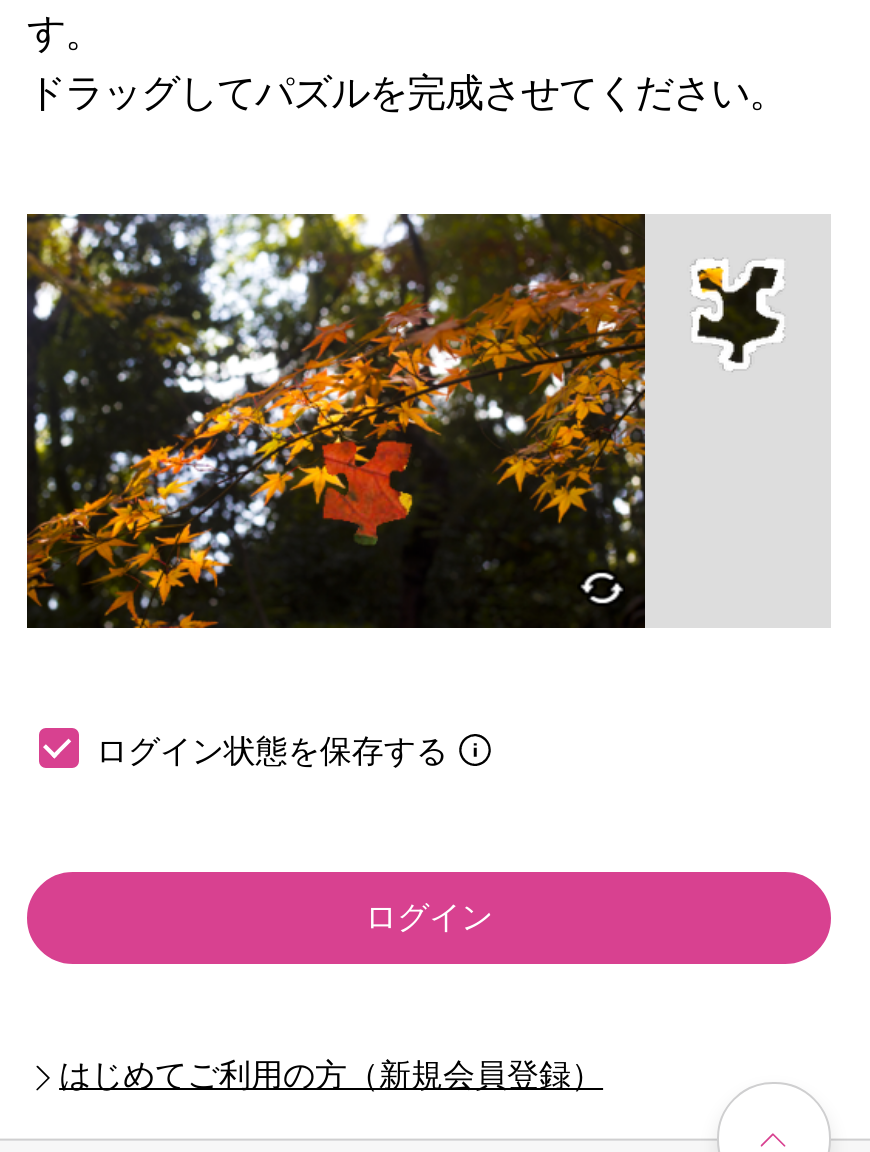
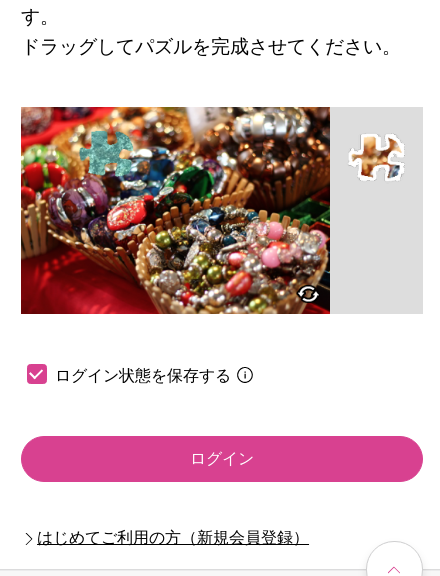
- [image]
+ [image]

- [image]
+ [image]
